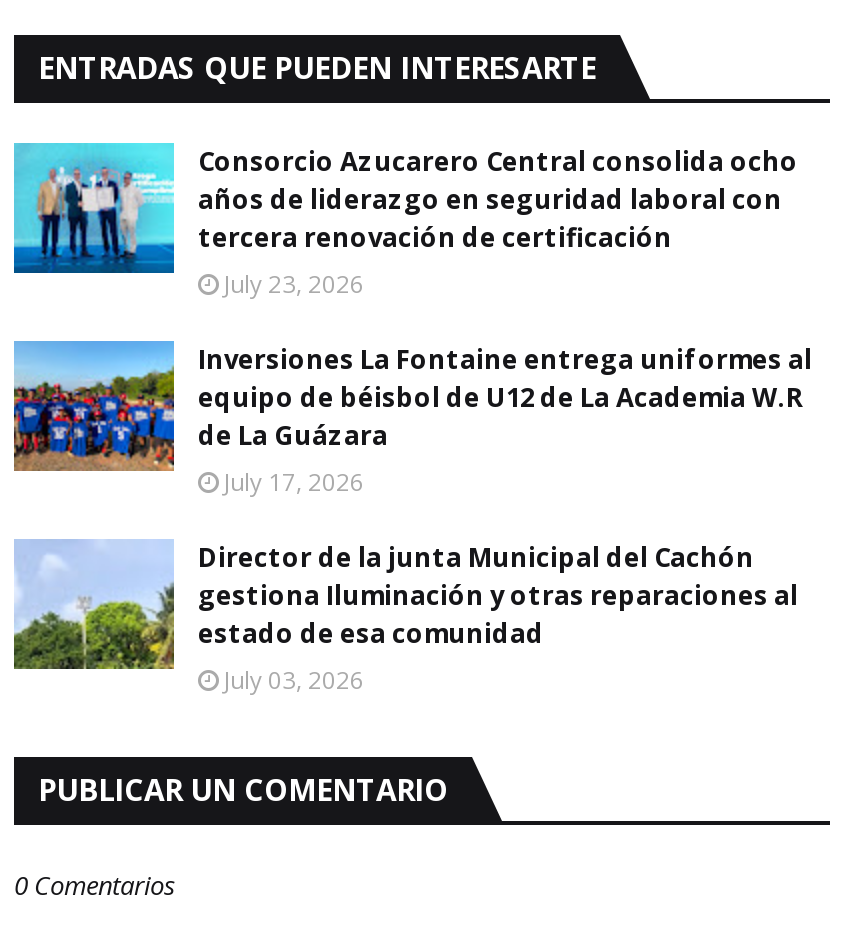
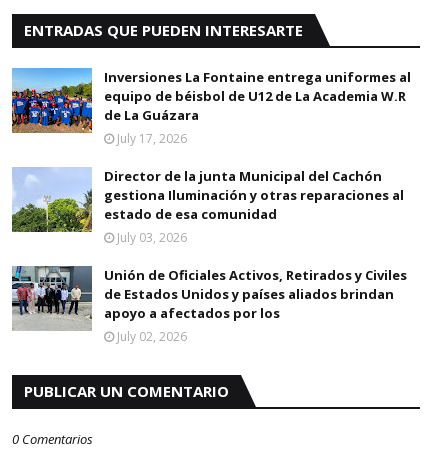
- [image]
- Consorcio Azucarero Central consolida ocho
- años de liderazgo en seguridad laboral con
- tercera renovación de certificación
- July 23, 2026

moved up: [image] | Inversiones La Fontaine entrega uniformes al | equipo de béisbol de U12 de La Academia W.R | ... | estado de esa comunidad | July 03, 2026

+ [image]
+ Unión de Oficiales Activos, Retirados y Civiles
+ de Estados Unidos y países aliados brindan
+ apoyo a afectados por los
+ July 02, 2026
